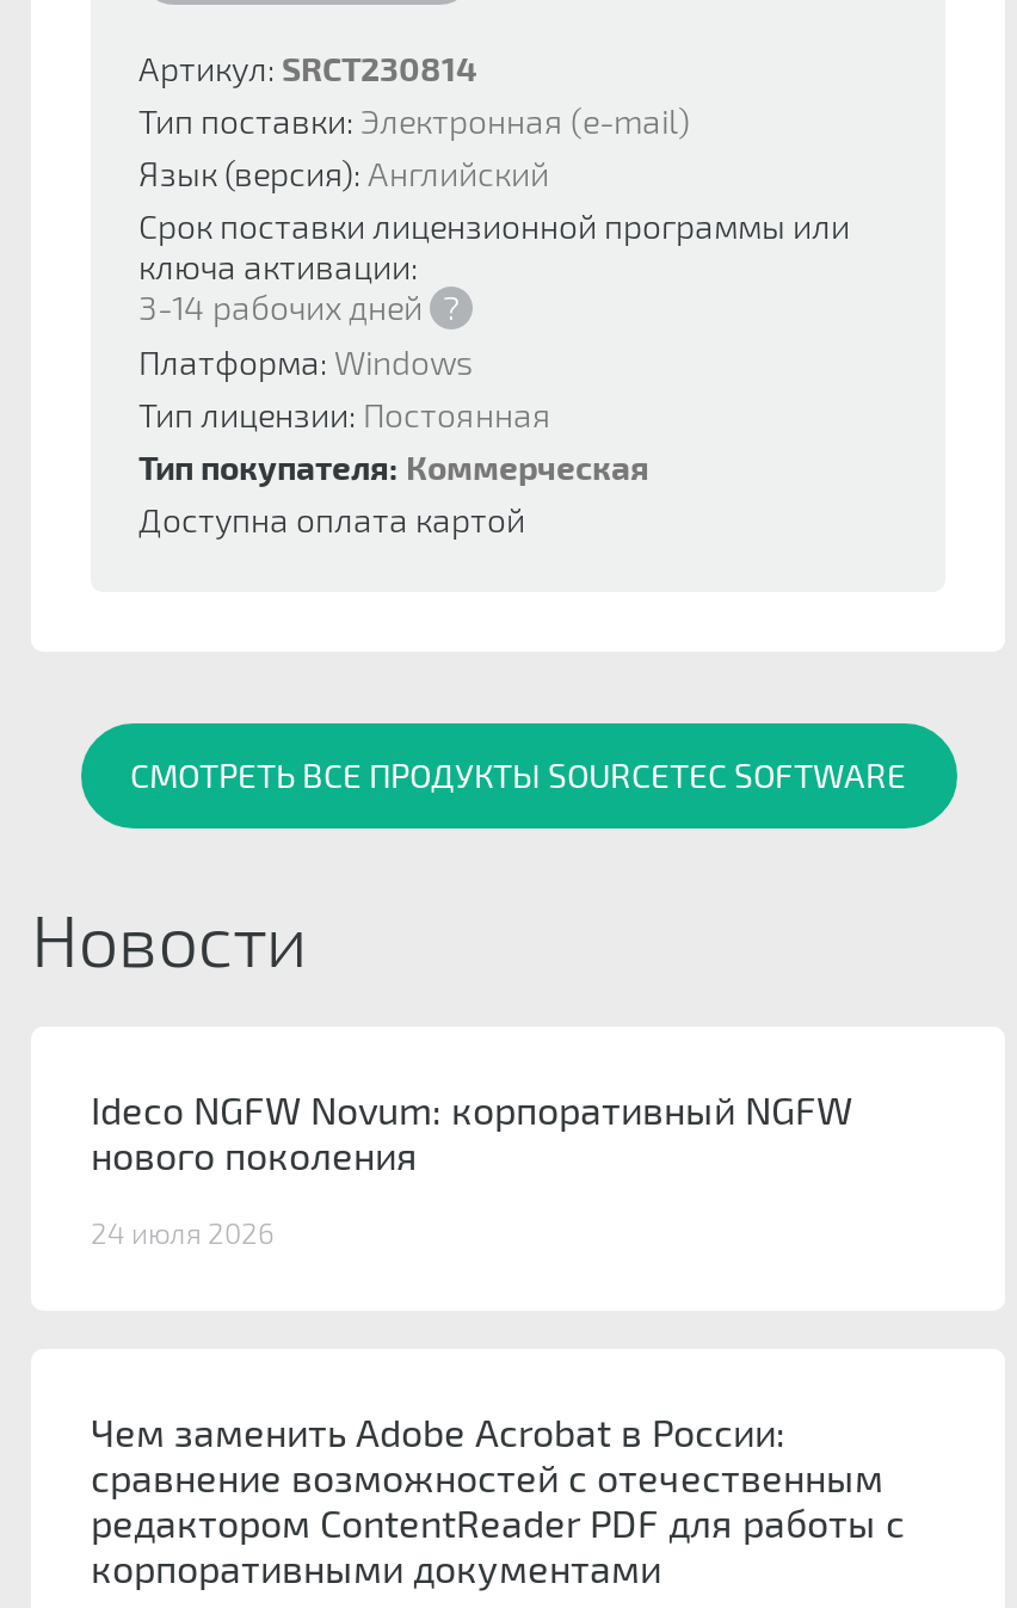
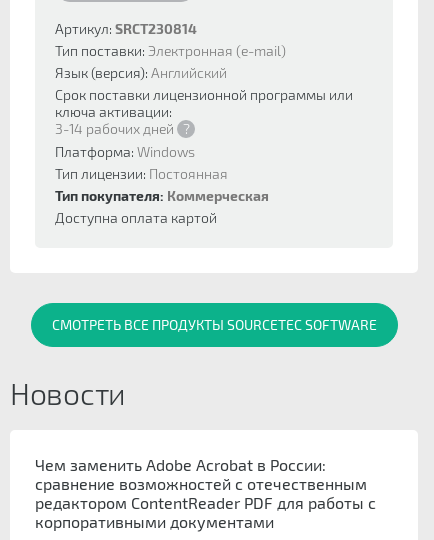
- Ideco NGFW Novum: корпоративный NGFW
- нового поколения
- 24 июля 2026
